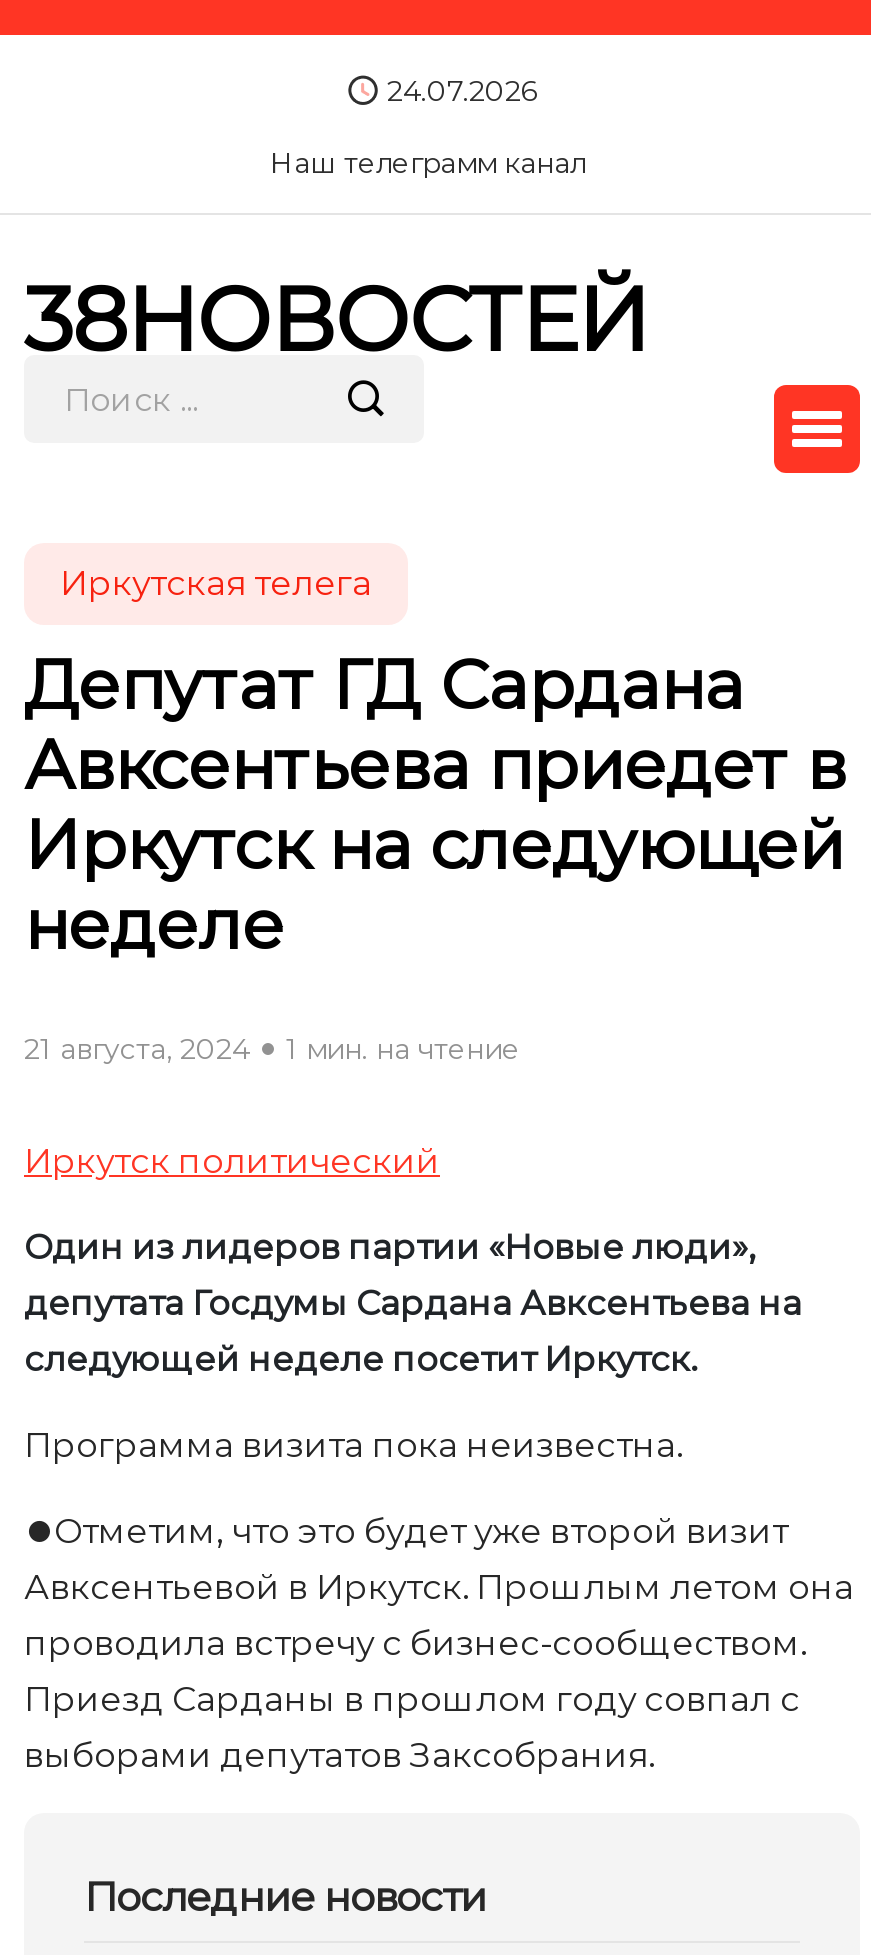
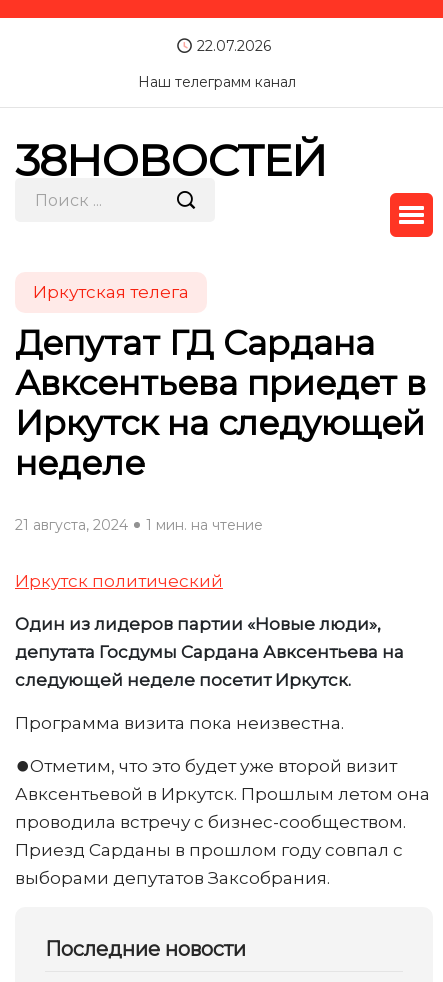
- 24.07.2026
+ 22.07.2026
